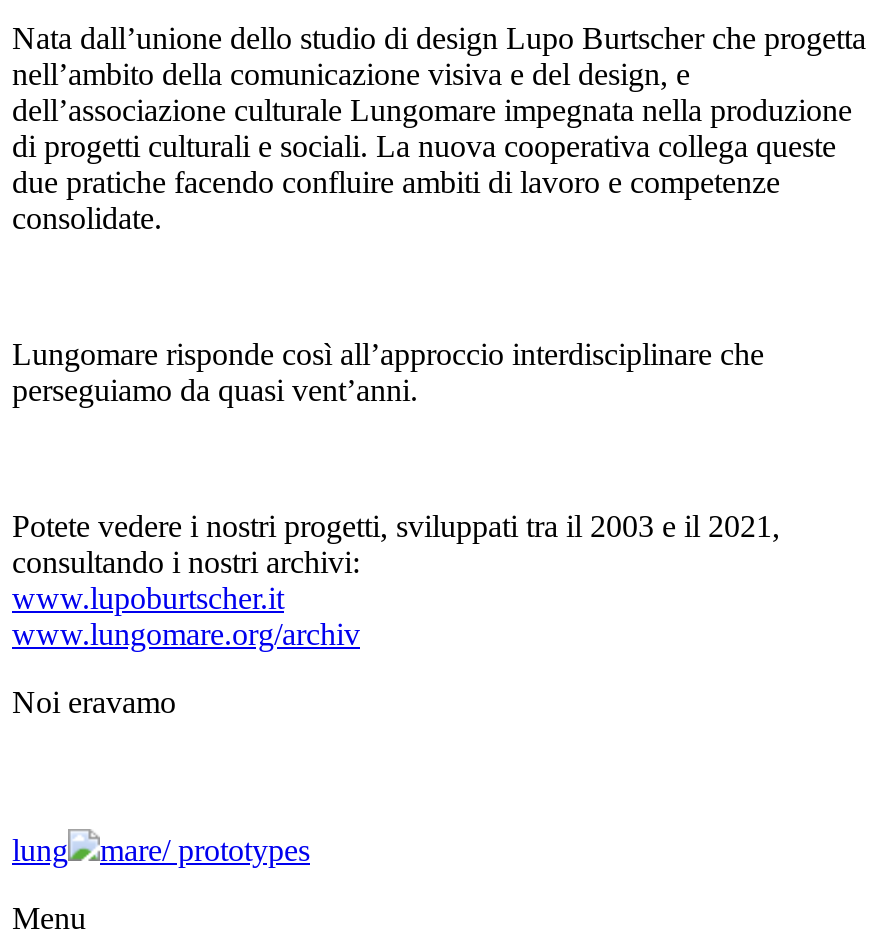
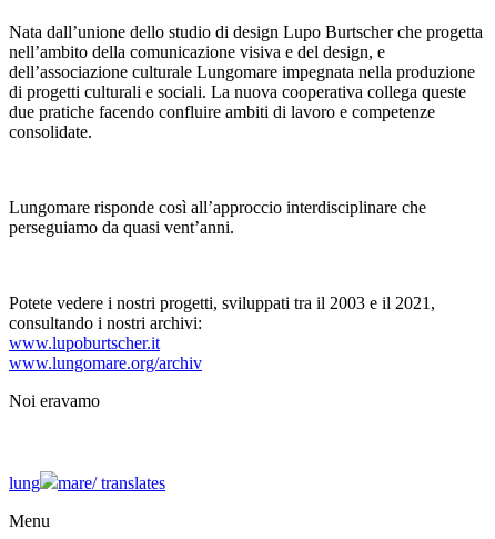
- mare/ prototypes
+ mare/ translates
